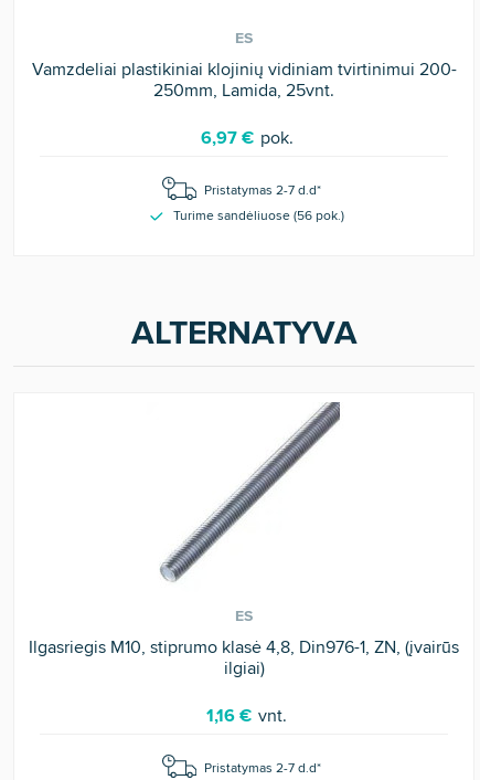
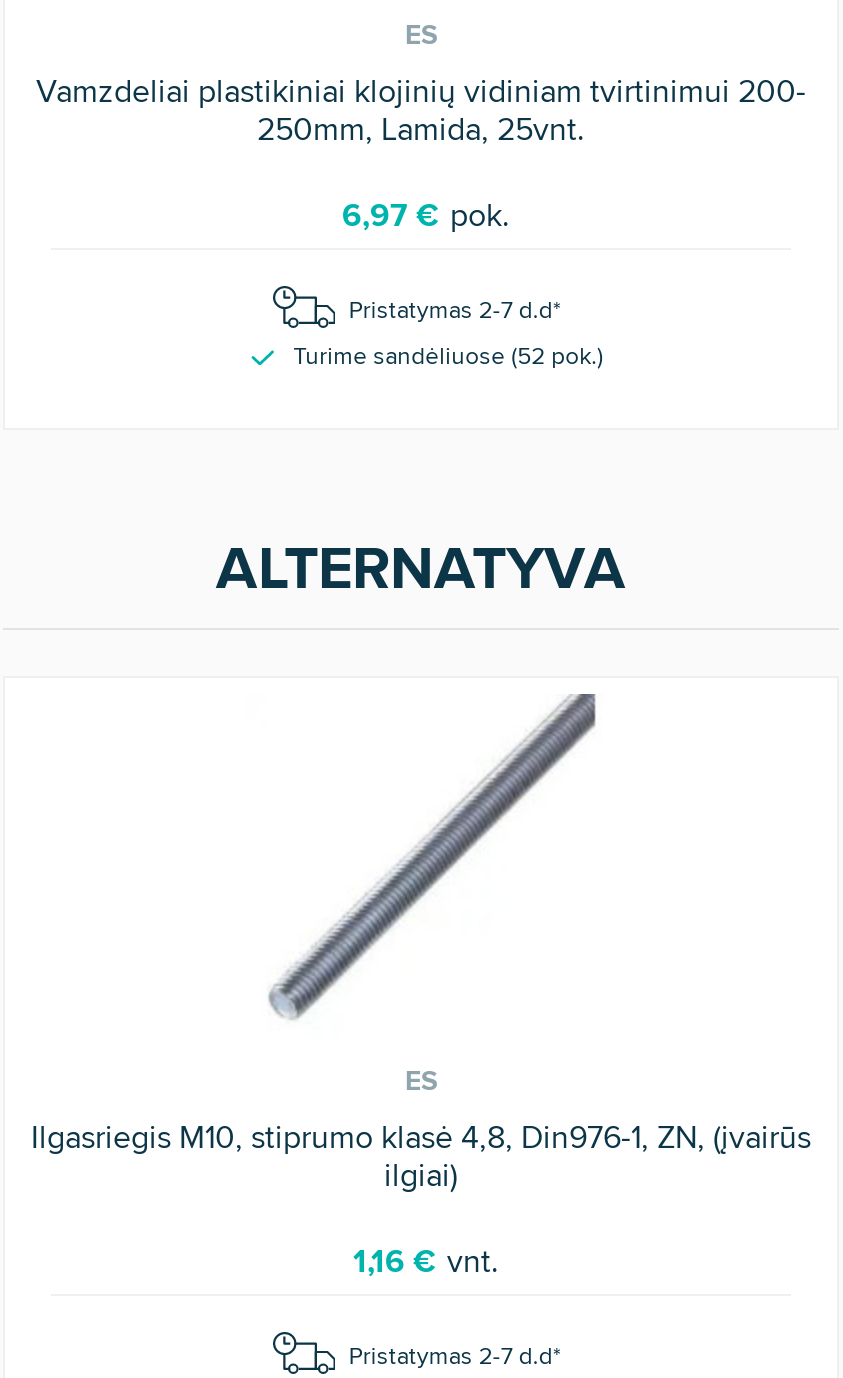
- Turime sandėliuose (56 pok.)
+ Turime sandėliuose (52 pok.)
